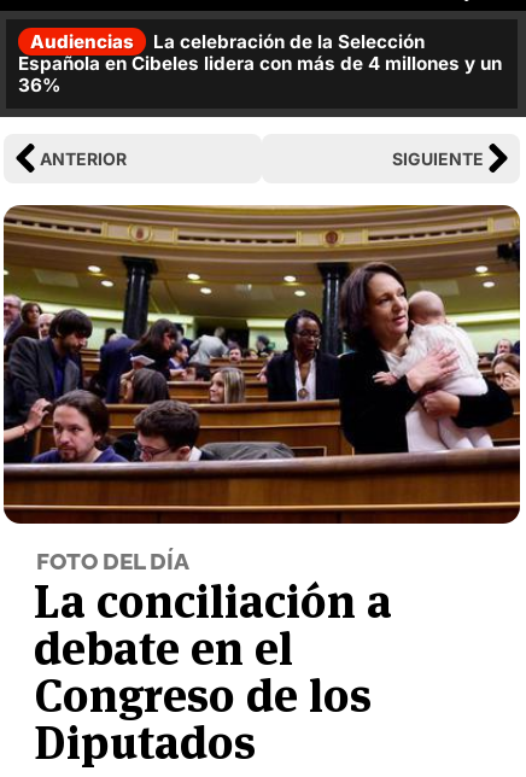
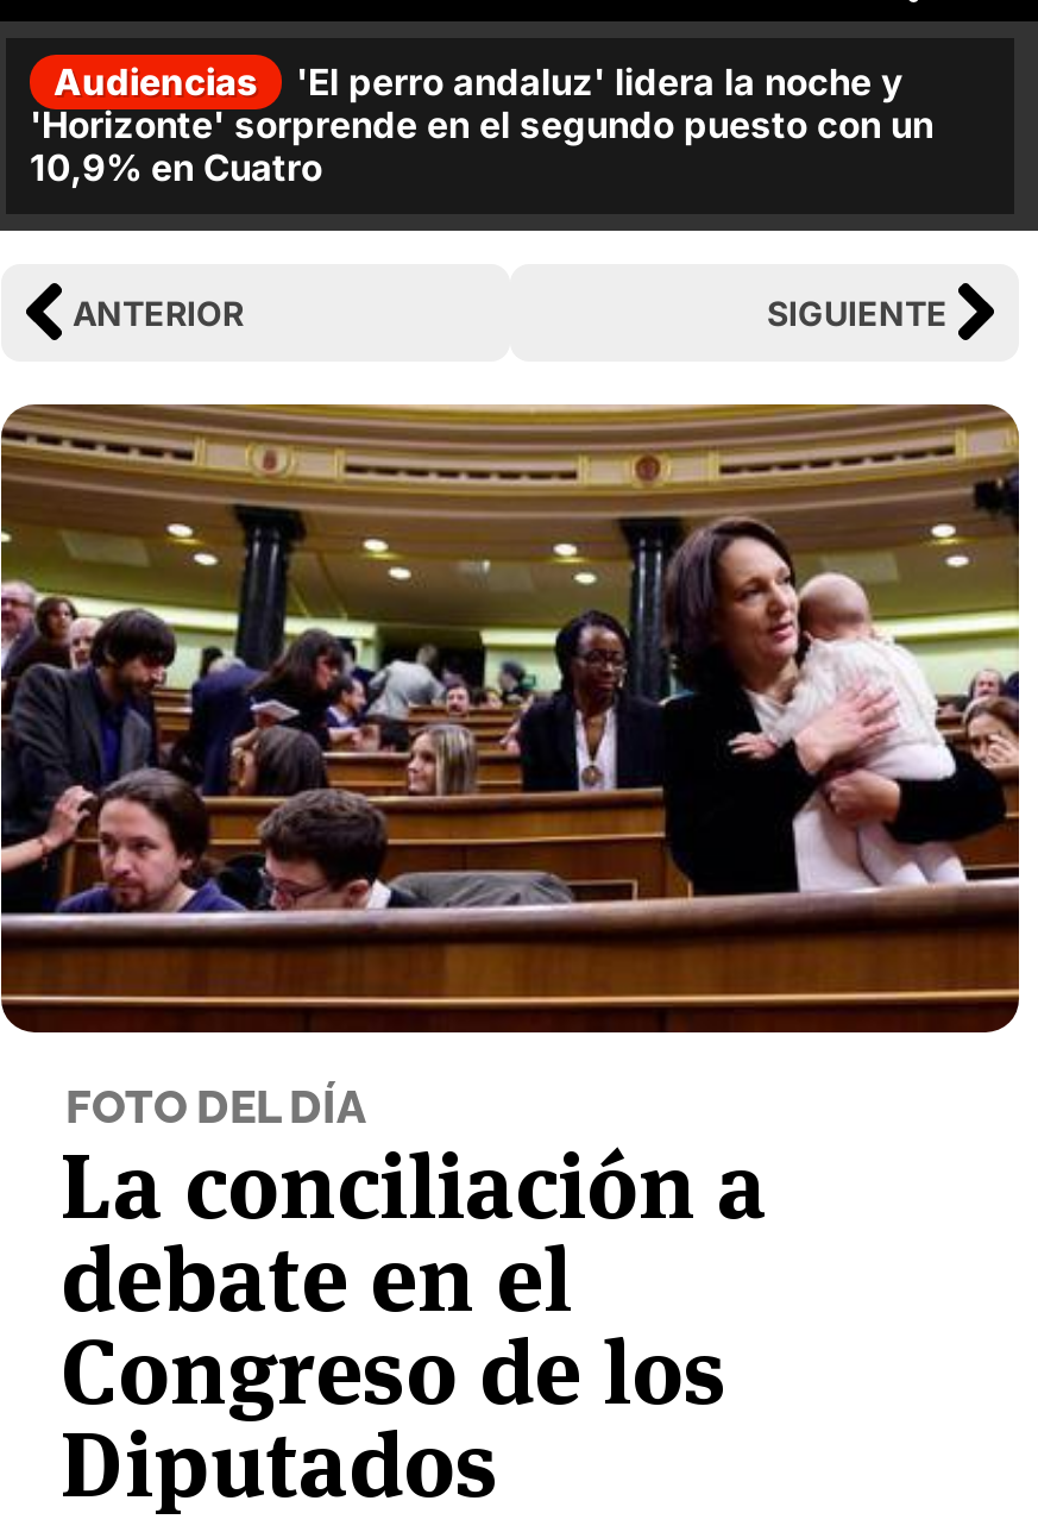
- La celebración de la Selección
- Española en Cibeles lidera con más de 4 millones y un
- 36%
+ 'El perro andaluz' lidera la noche y
+ 'Horizonte' sorprende en el segundo puesto con un
+ 10,9% en Cuatro
